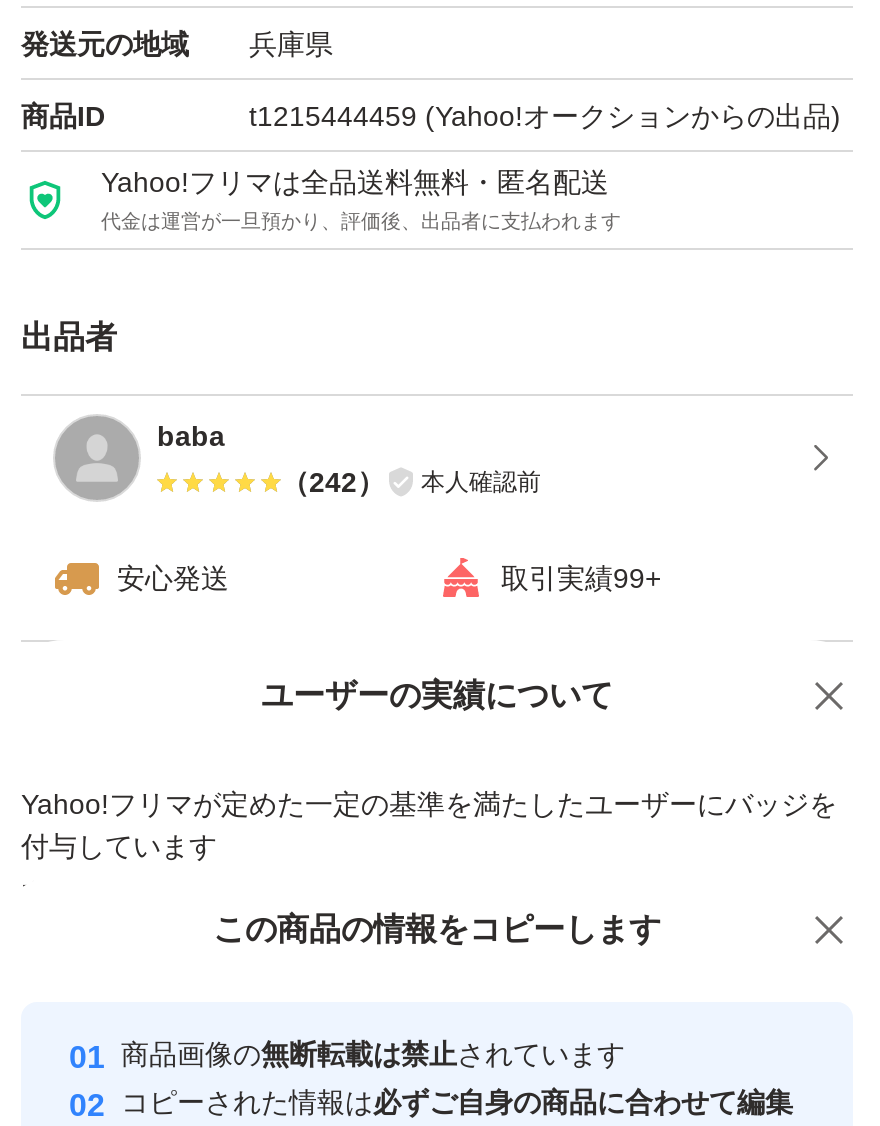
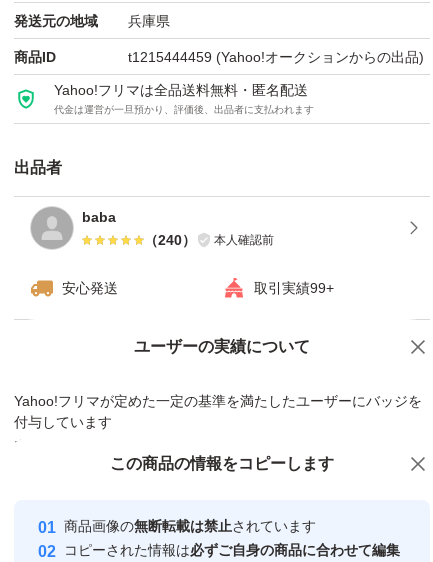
- （242） 本人確認前
+ （240） 本人確認前
